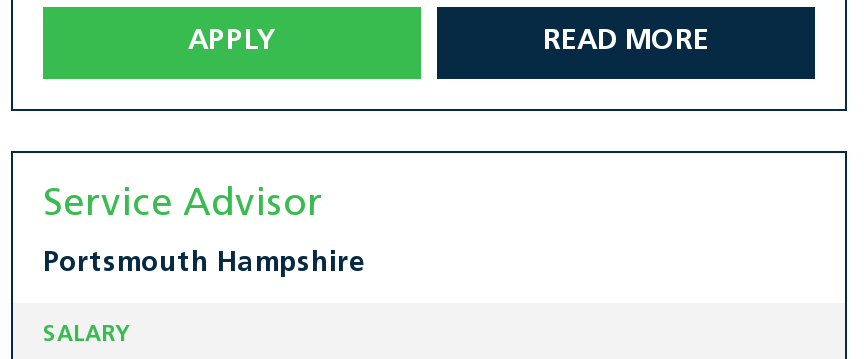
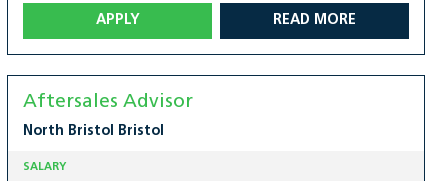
- Service Advisor
+ Aftersales Advisor

- Portsmouth Hampshire
+ North Bristol Bristol
